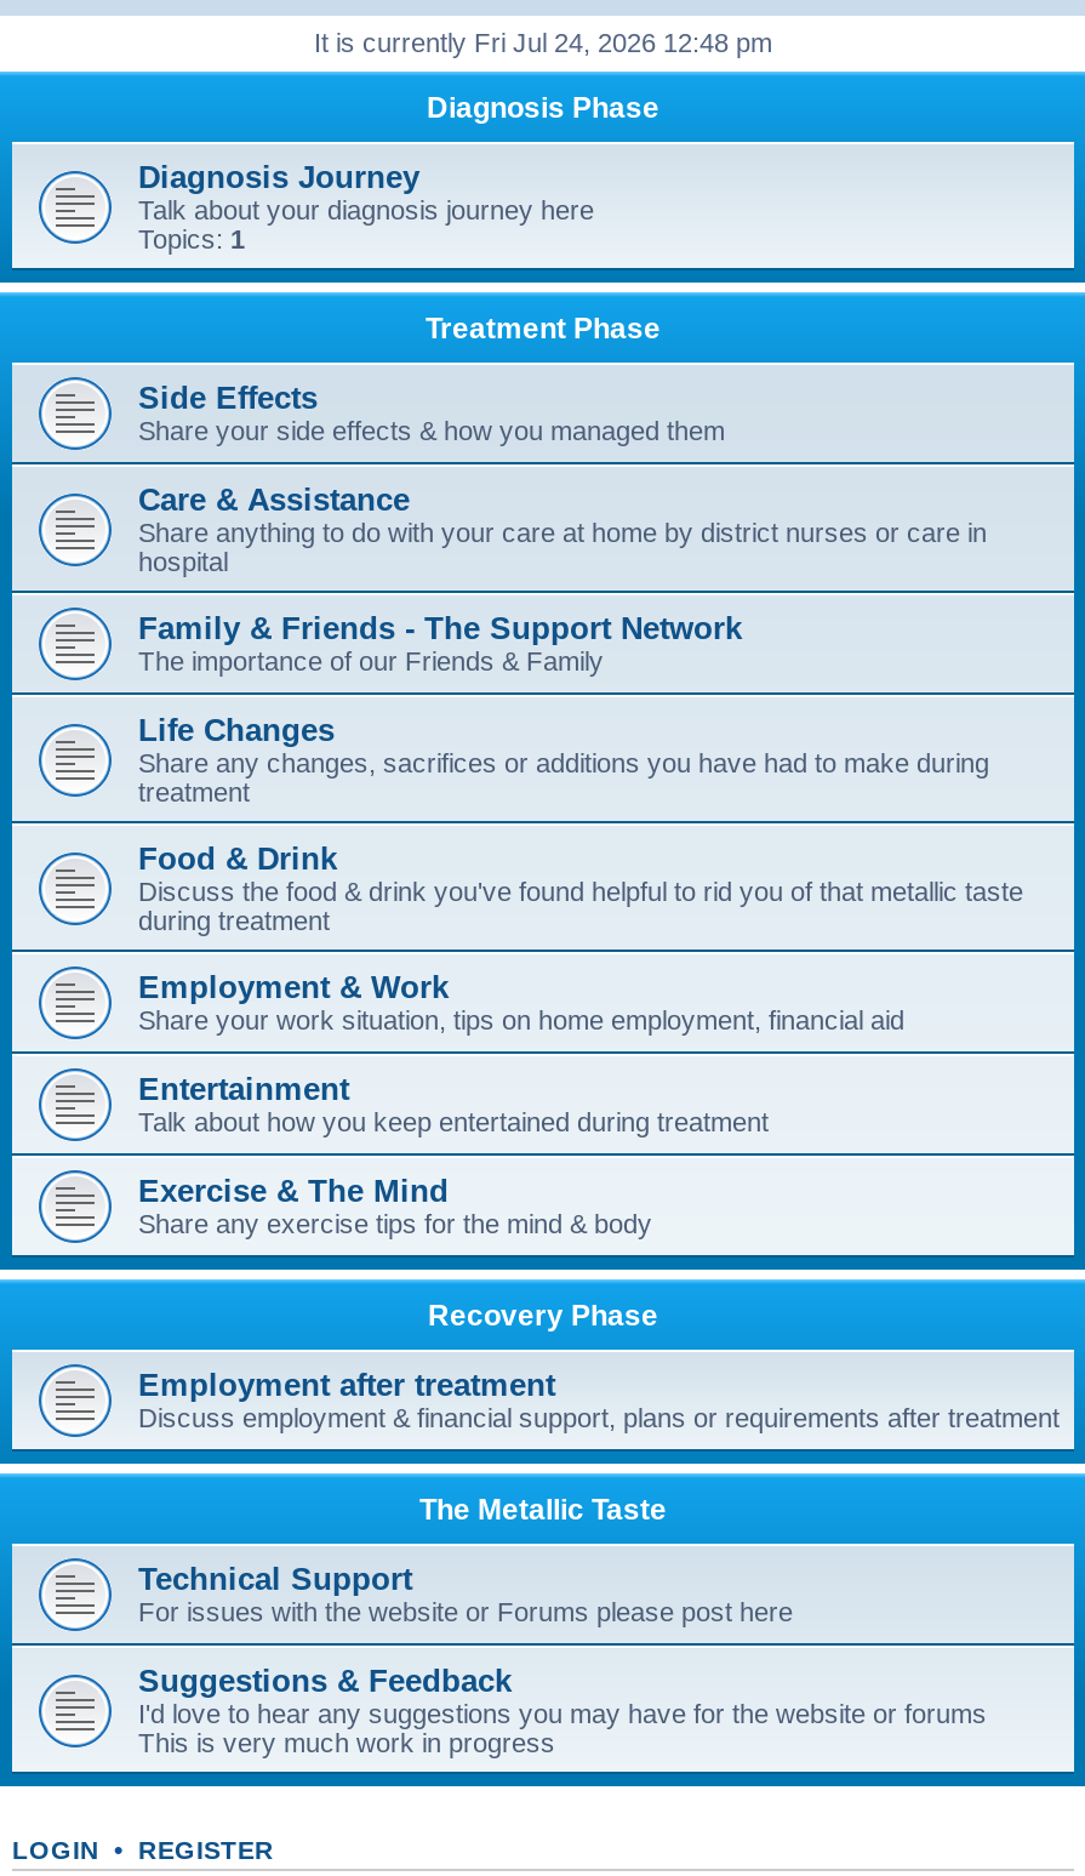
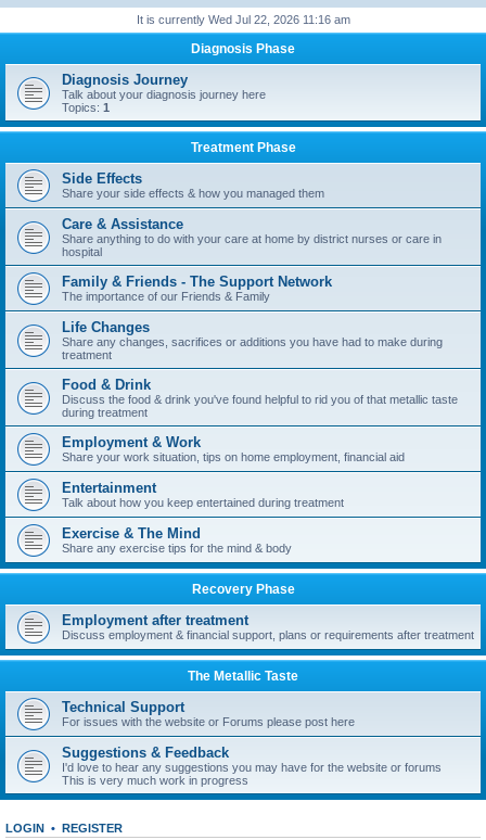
- It is currently Fri Jul 24, 2026 12:48 pm
+ It is currently Wed Jul 22, 2026 11:16 am
